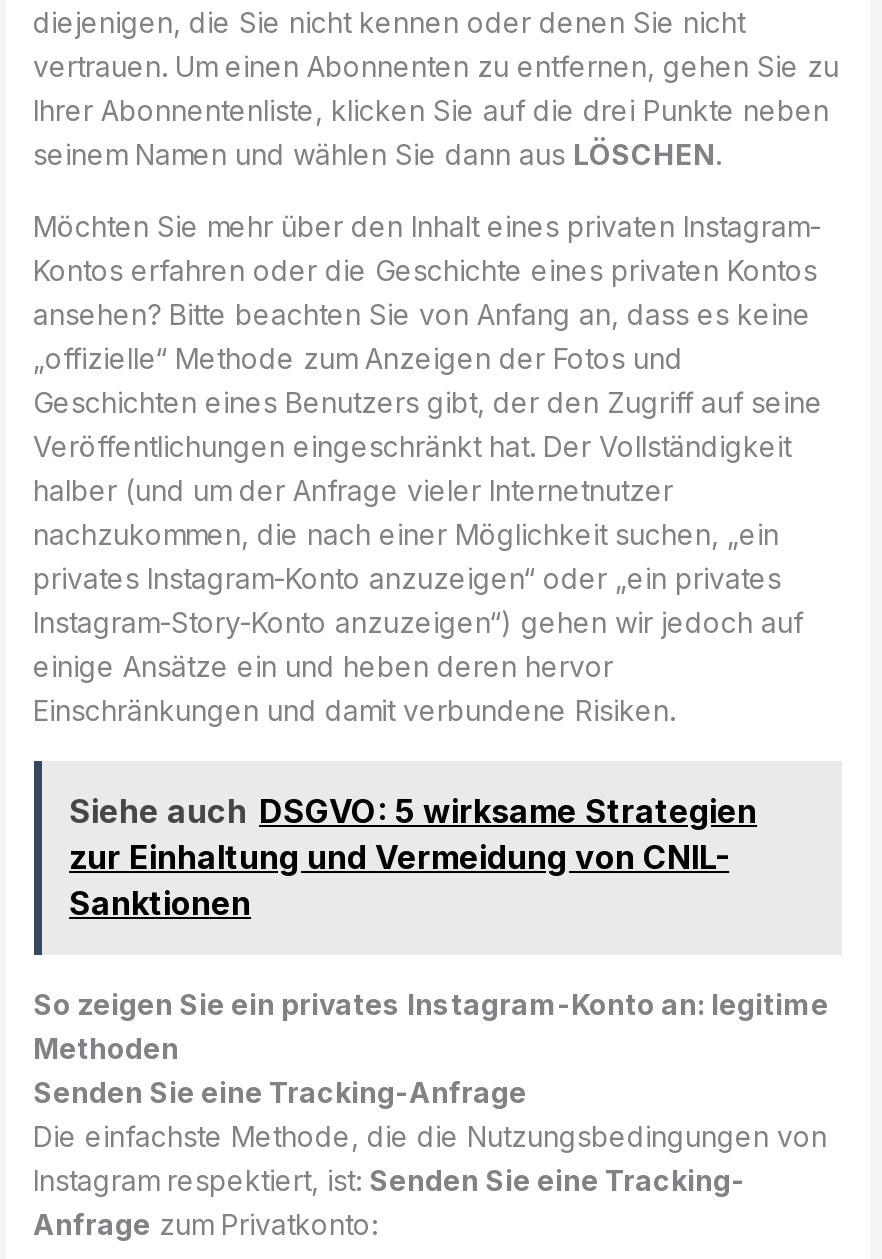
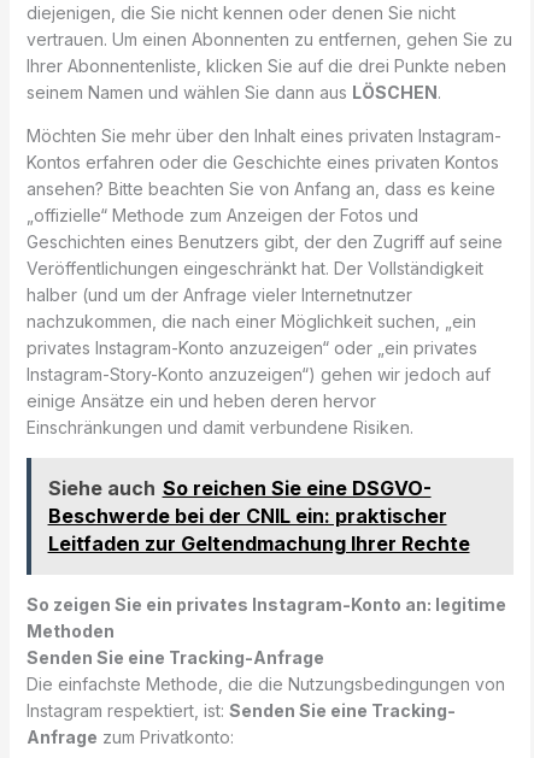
- Siehe auch DSGVO: 5 wirksame Strategien
- zur Einhaltung und Vermeidung von CNIL-
- Sanktionen
+ Siehe auch So reichen Sie eine DSGVO-
+ Beschwerde bei der CNIL ein: praktischer
+ Leitfaden zur Geltendmachung Ihrer Rechte
